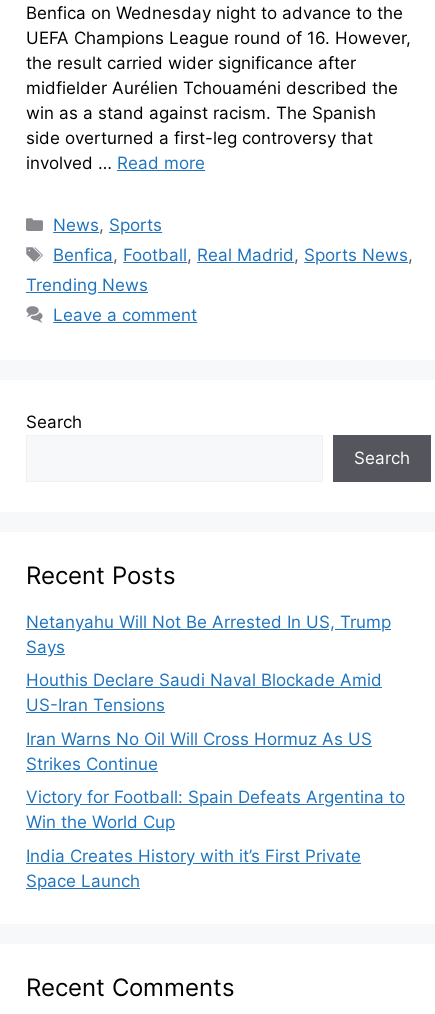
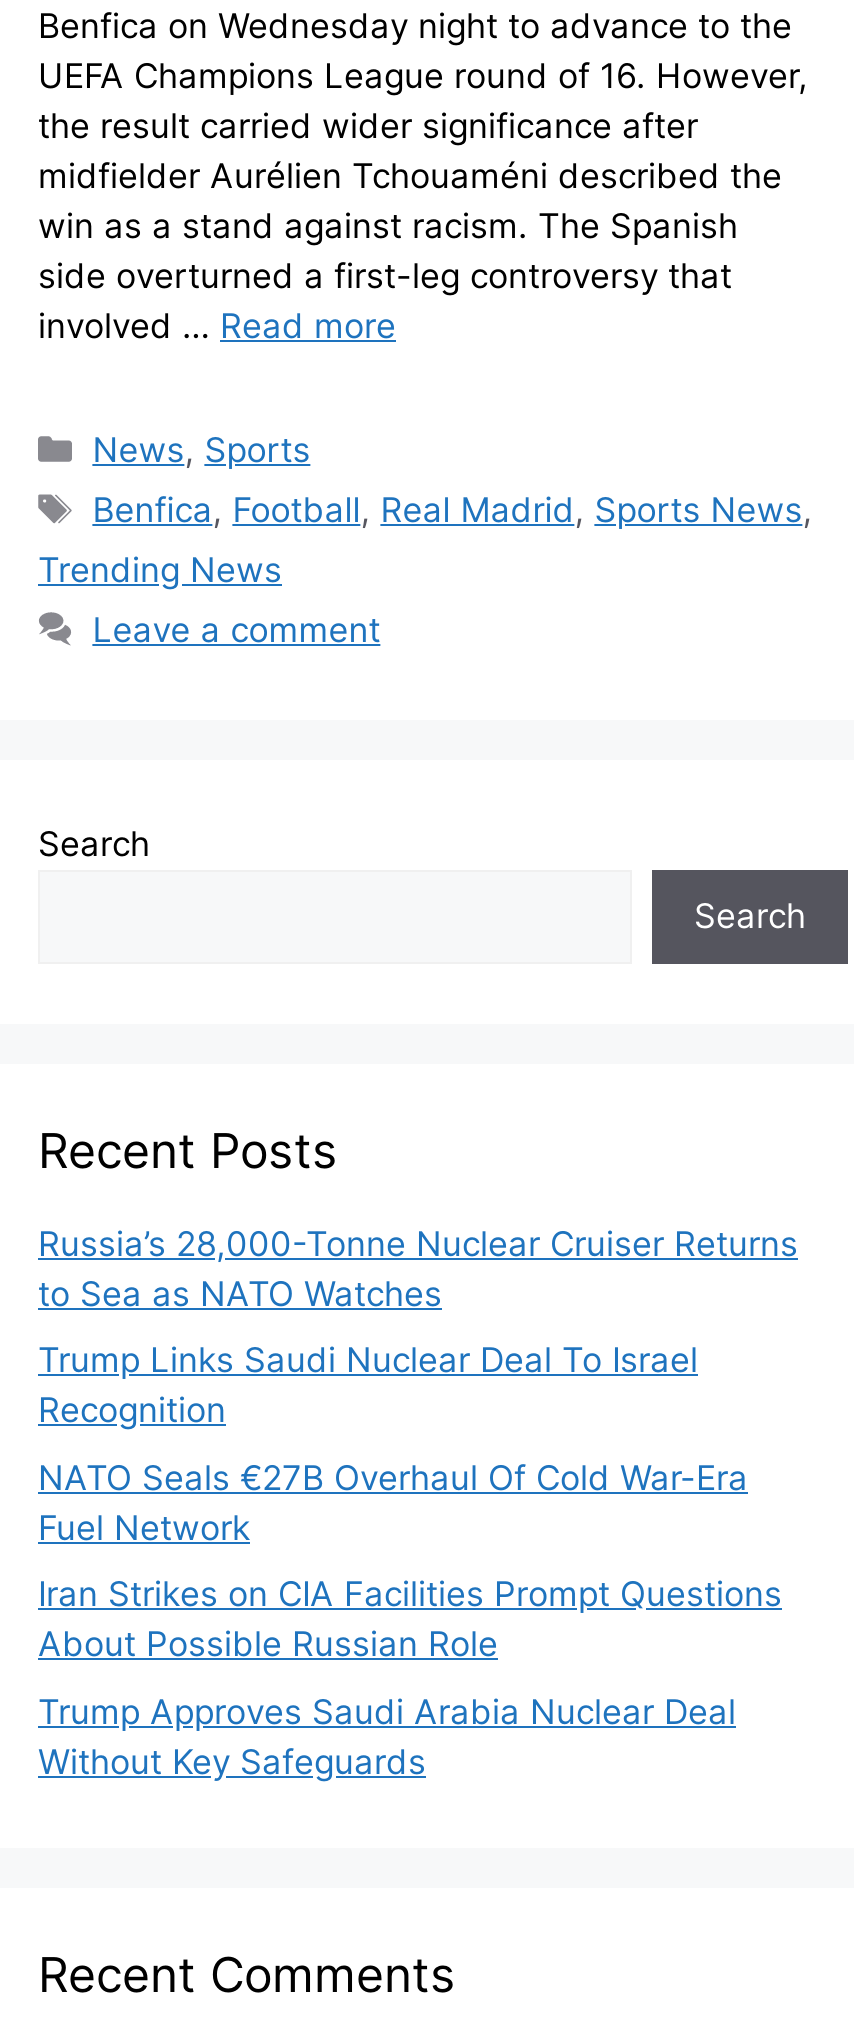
- Netanyahu Will Not Be Arrested In US, Trump
- Says
+ Russia’s 28,000-Tonne Nuclear Cruiser Returns
+ to Sea as NATO Watches

- Houthis Declare Saudi Naval Blockade Amid
- US-Iran Tensions
+ Trump Links Saudi Nuclear Deal To Israel
+ Recognition

- Iran Warns No Oil Will Cross Hormuz As US
- Strikes Continue
+ NATO Seals €27B Overhaul Of Cold War-Era
+ Fuel Network

- Victory for Football: Spain Defeats Argentina to
- Win the World Cup
+ Iran Strikes on CIA Facilities Prompt Questions
+ About Possible Russian Role

- India Creates History with it’s First Private
- Space Launch
+ Trump Approves Saudi Arabia Nuclear Deal
+ Without Key Safeguards
